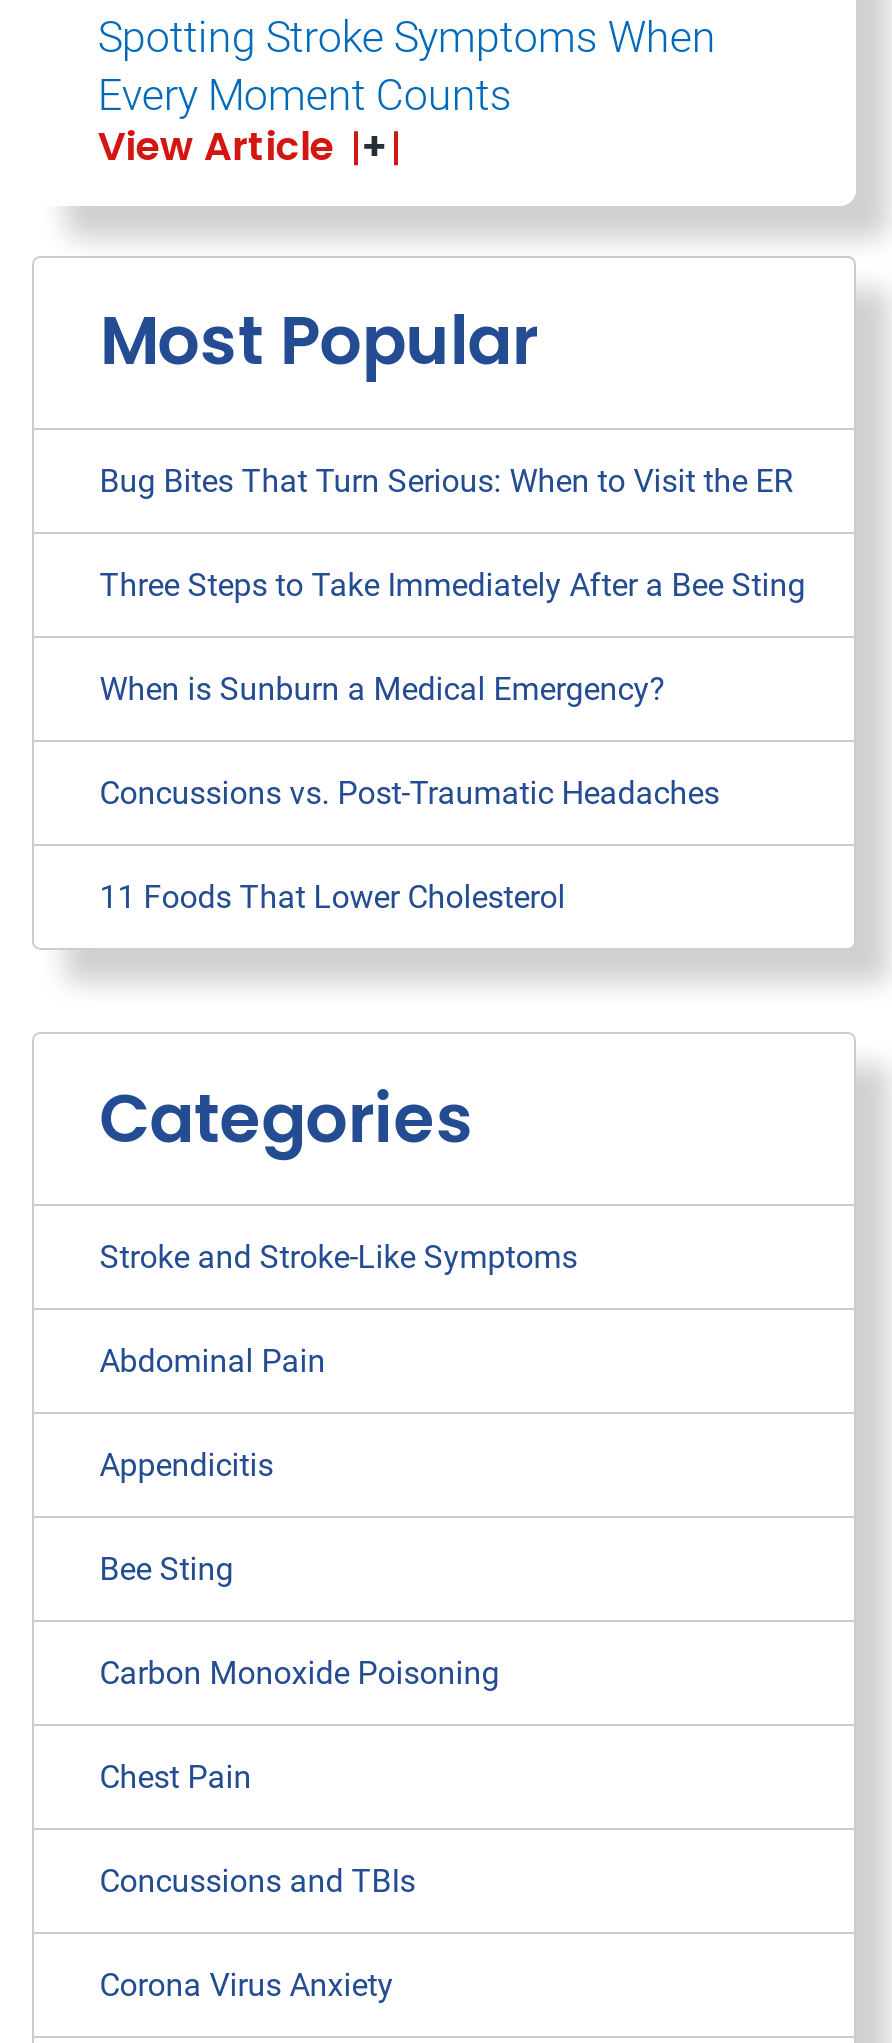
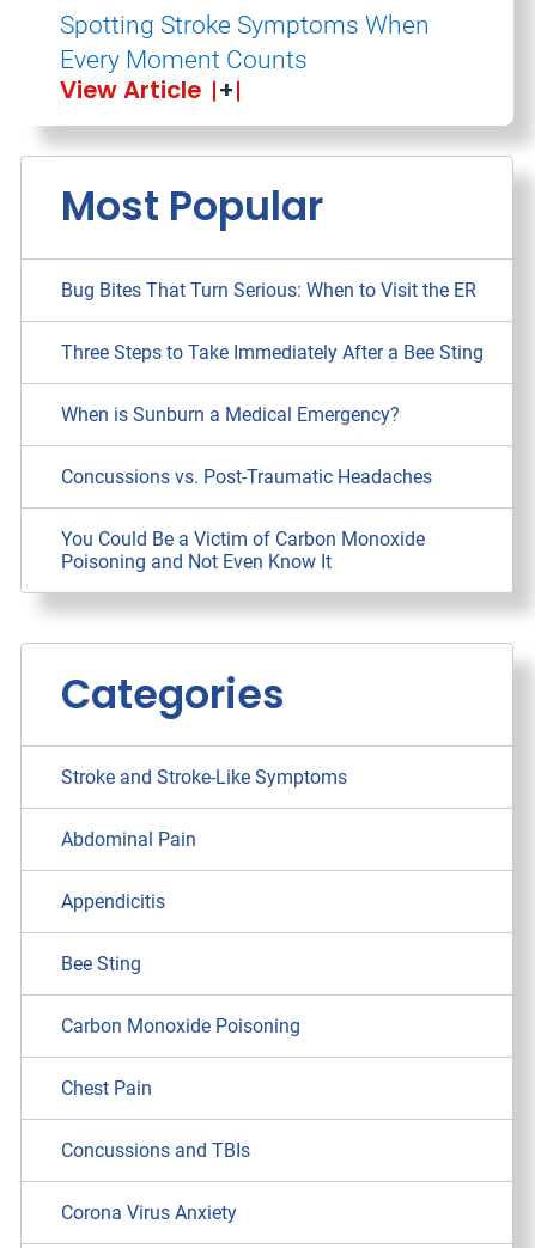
- 11 Foods That Lower Cholesterol
+ You Could Be a Victim of Carbon Monoxide
+ Poisoning and Not Even Know It
